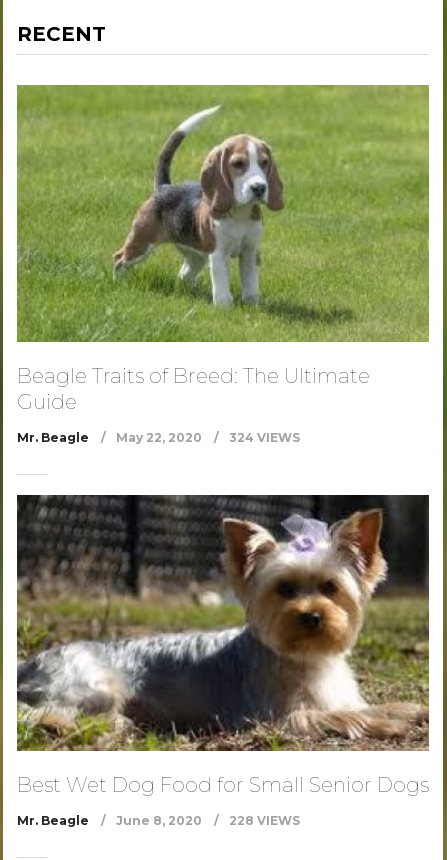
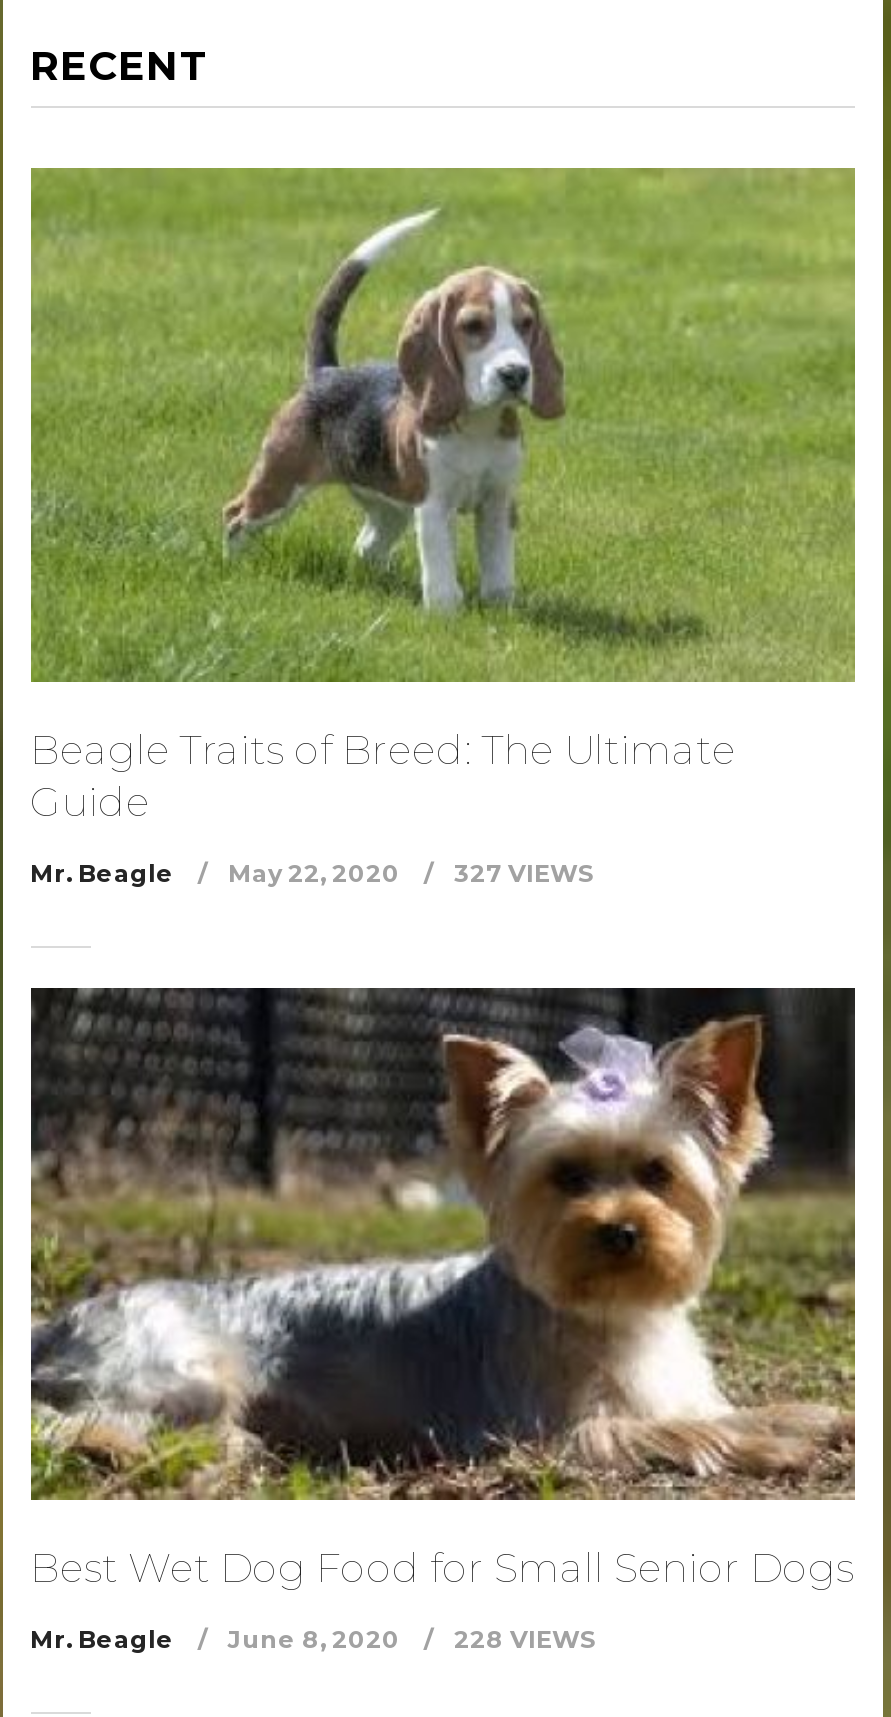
- Mr. Beagle May 22, 2020 324 VIEWS
+ Mr. Beagle May 22, 2020 327 VIEWS
